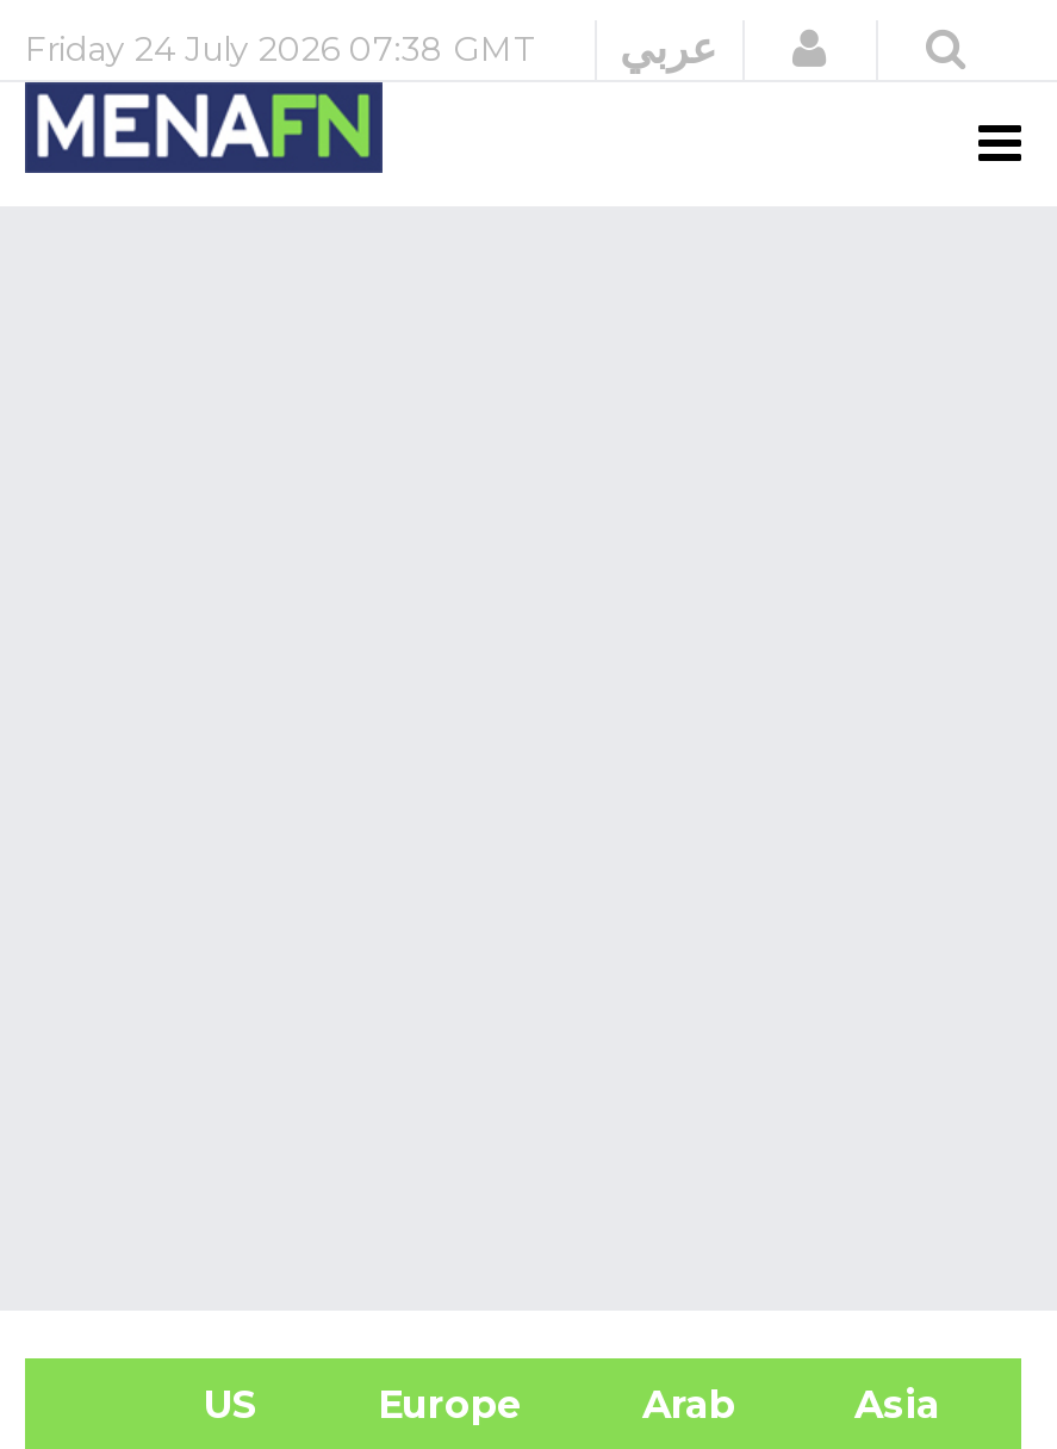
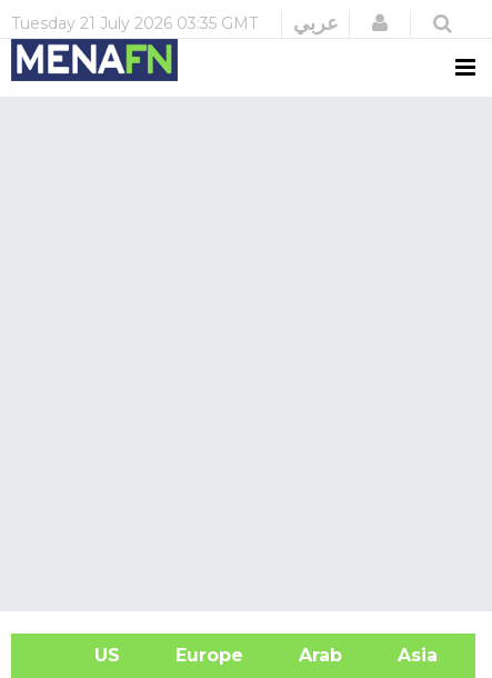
- Friday 24 July 2026 07:38 GMT
+ Tuesday 21 July 2026 03:35 GMT
